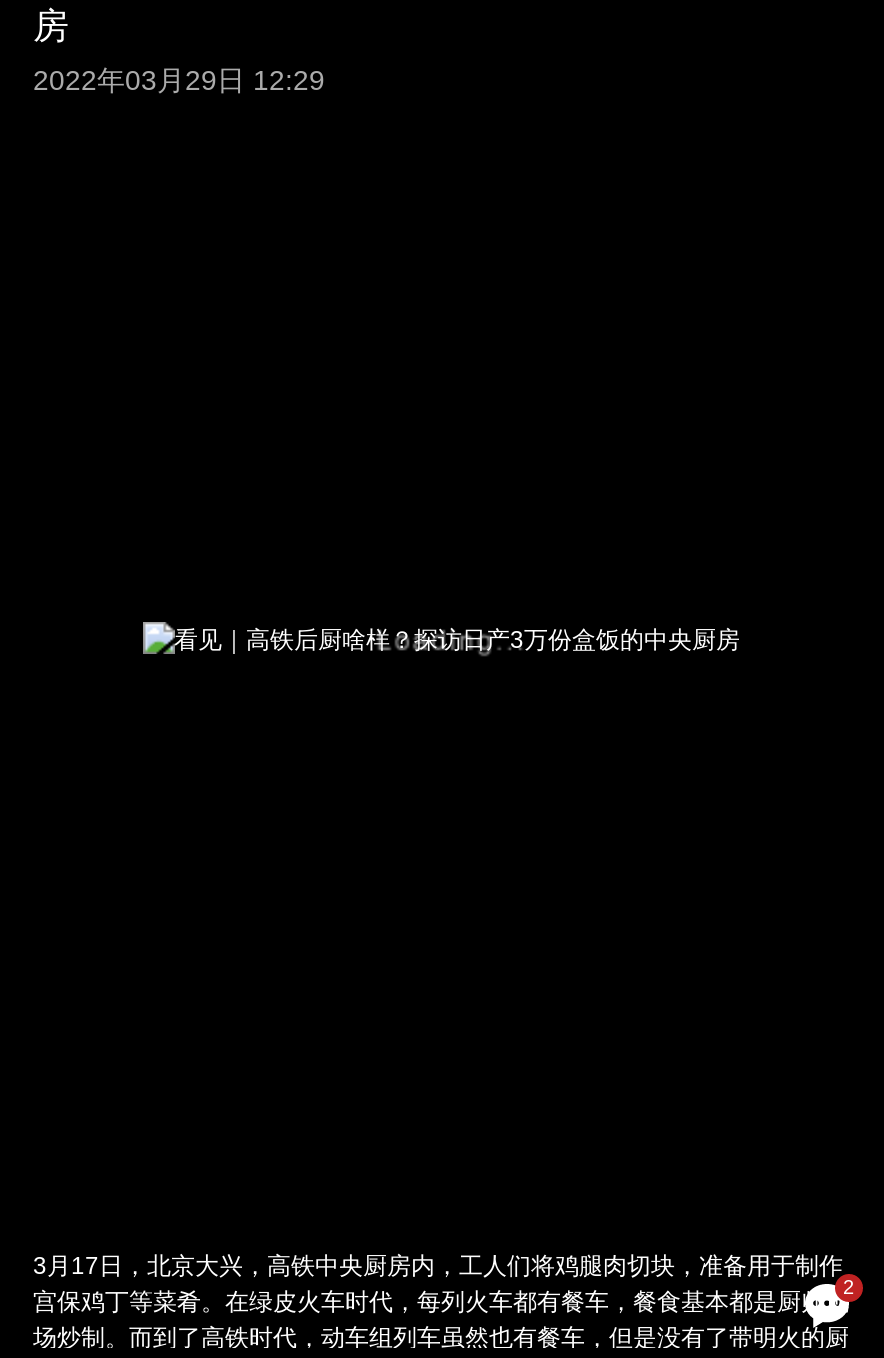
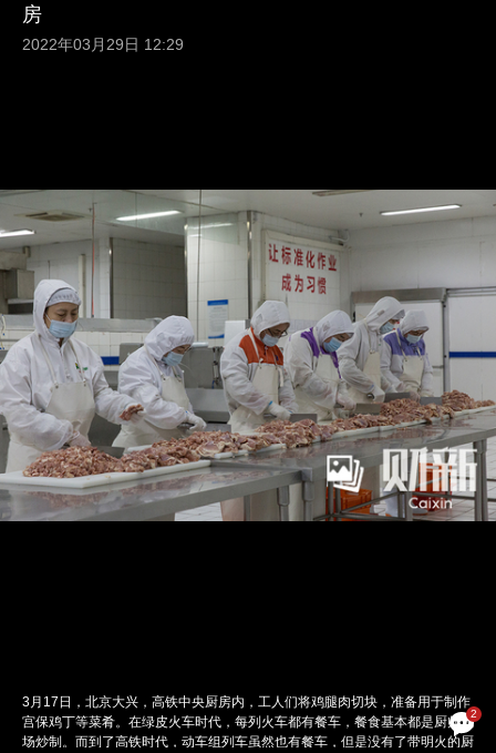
+ [image]
